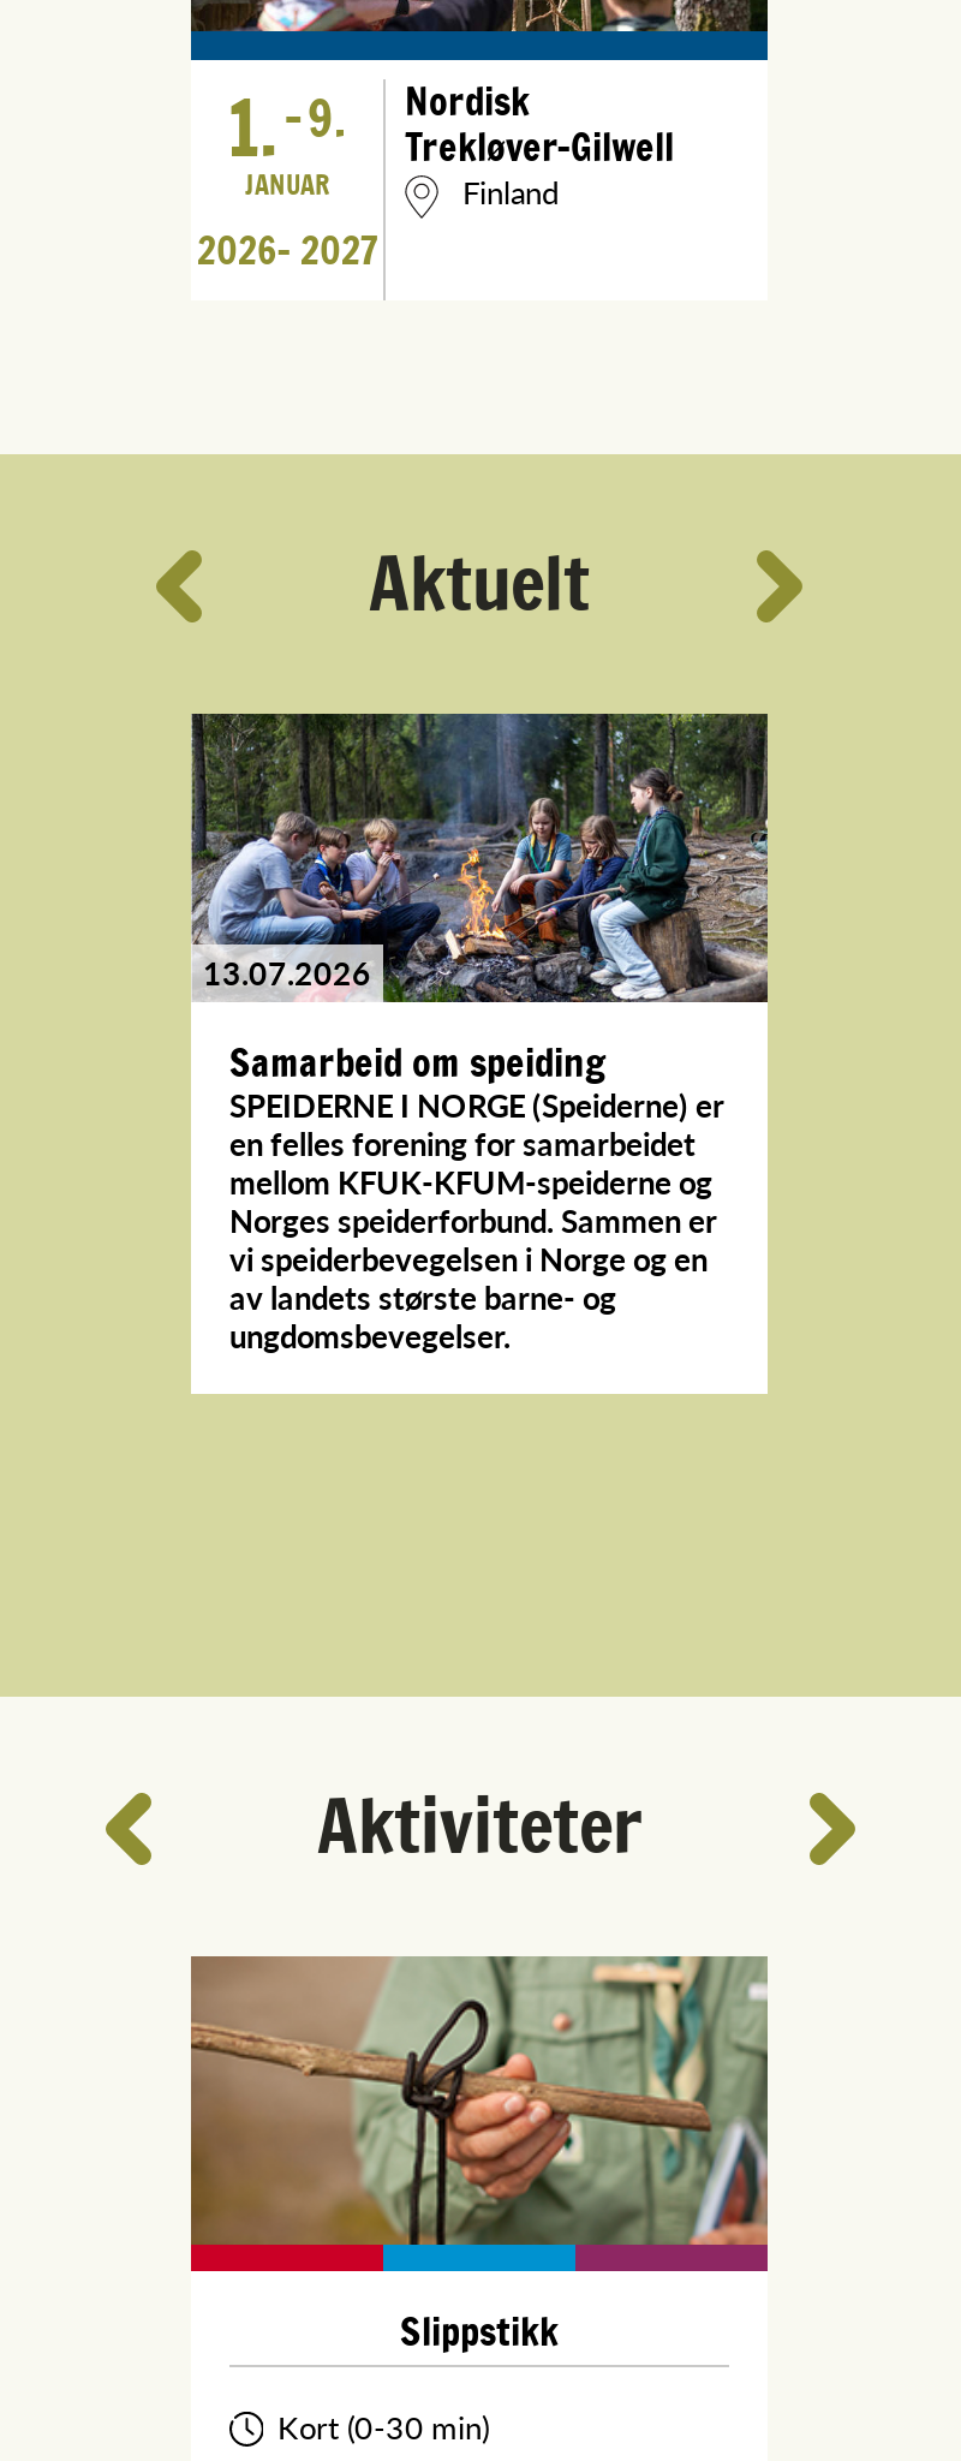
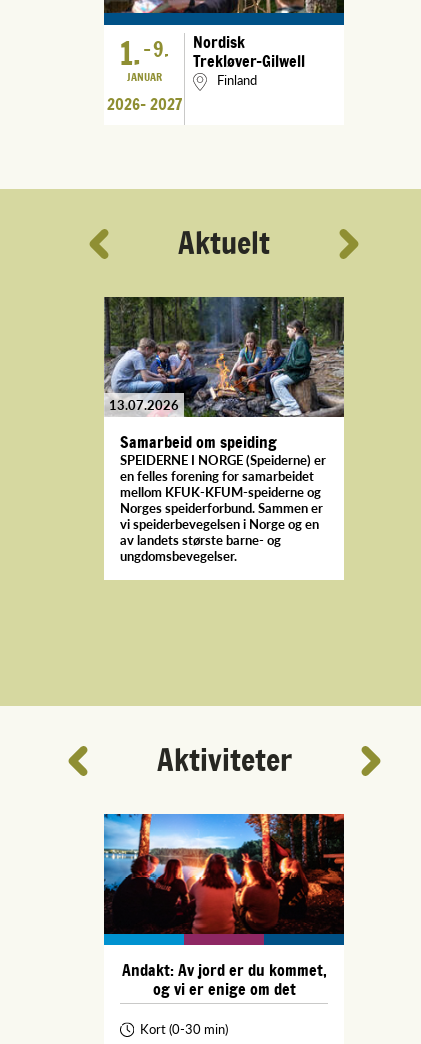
- [image]
- Slippstikk
+ [image]
+ Andakt: Av jord er du kommet,
+ og vi er enige om det
